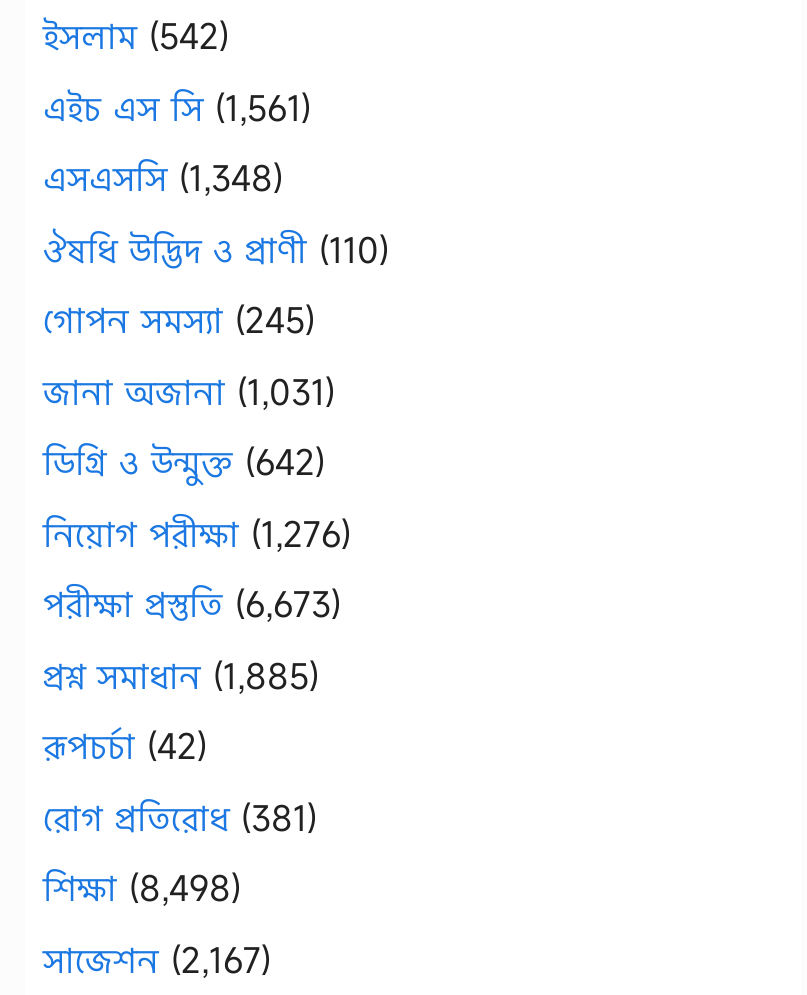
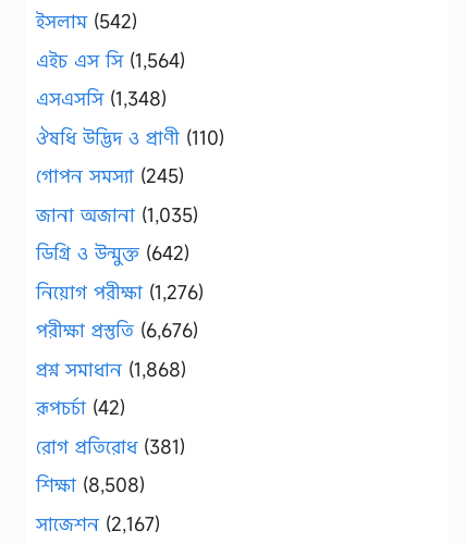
- এইচ এস সি (1,561)
+ এইচ এস সি (1,564)

- জানা অজানা (1,031)
+ জানা অজানা (1,035)

- পরীক্ষা প্রস্তুতি (6,673)
+ পরীক্ষা প্রস্তুতি (6,676)

- প্রশ্ন সমাধান (1,885)
+ প্রশ্ন সমাধান (1,868)

- শিক্ষা (8,498)
+ শিক্ষা (8,508)
